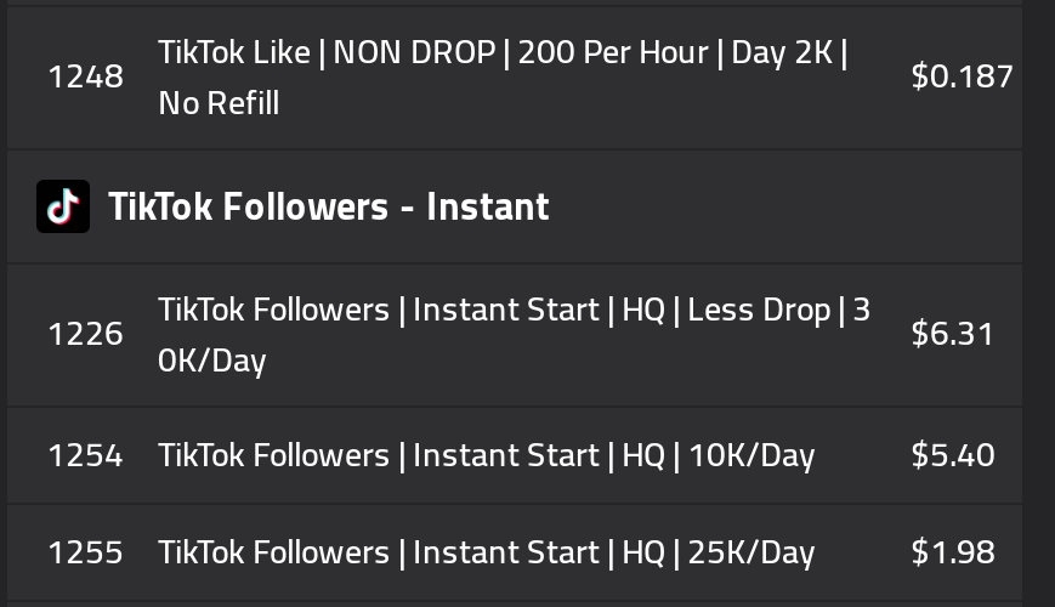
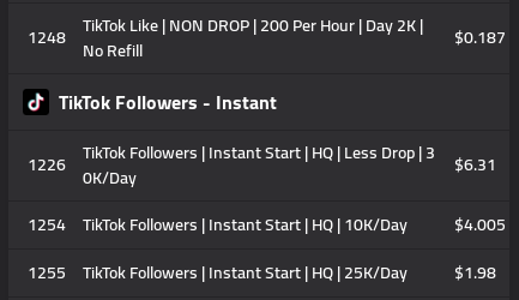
- $5.40
+ $4.005
